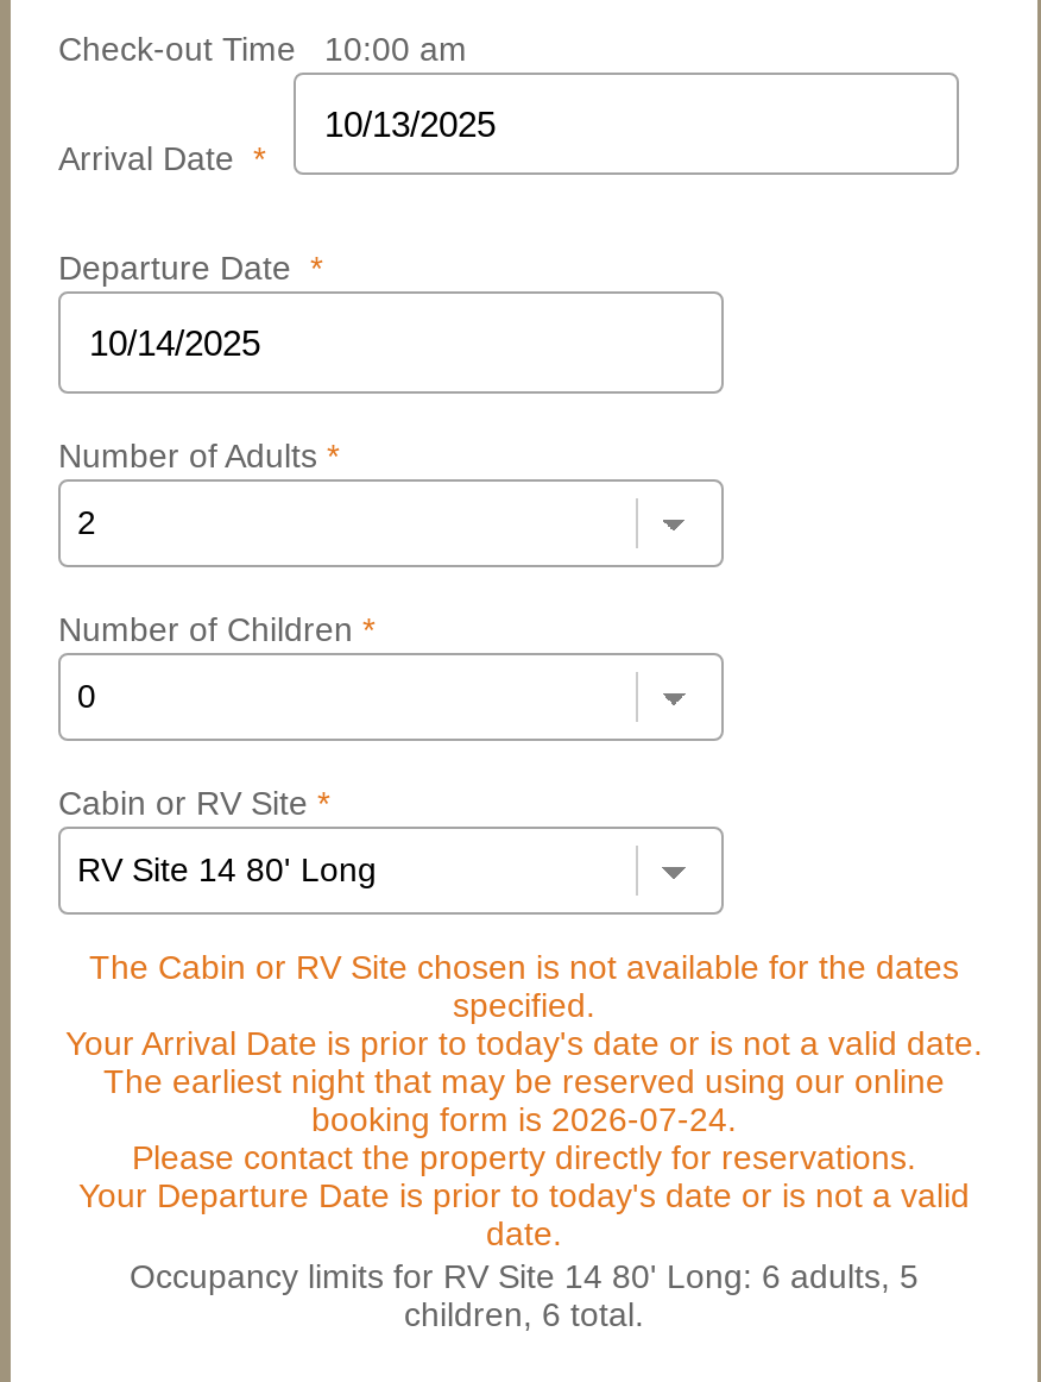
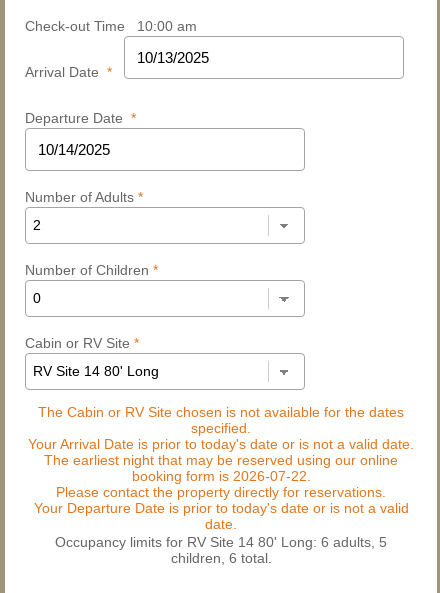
- booking form is 2026-07-24.
+ booking form is 2026-07-22.
